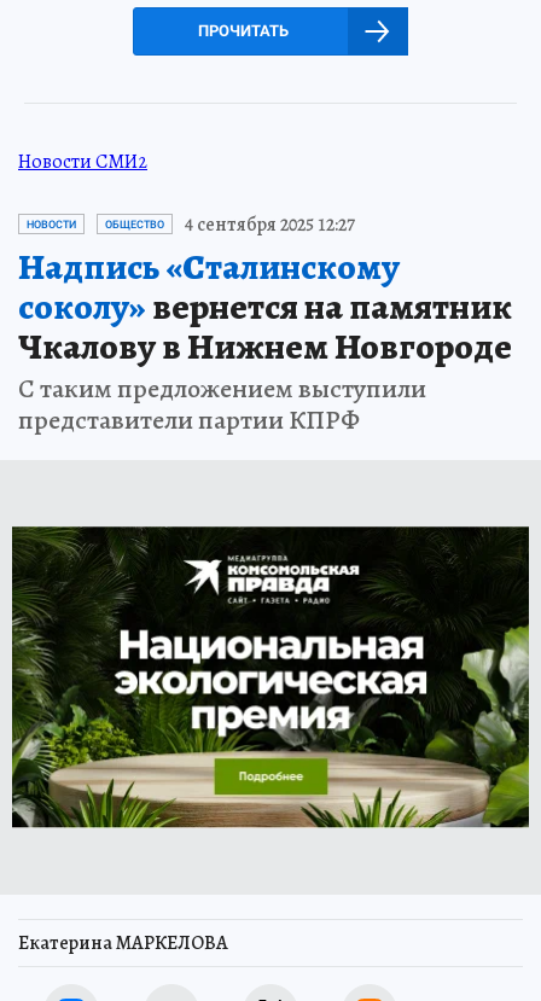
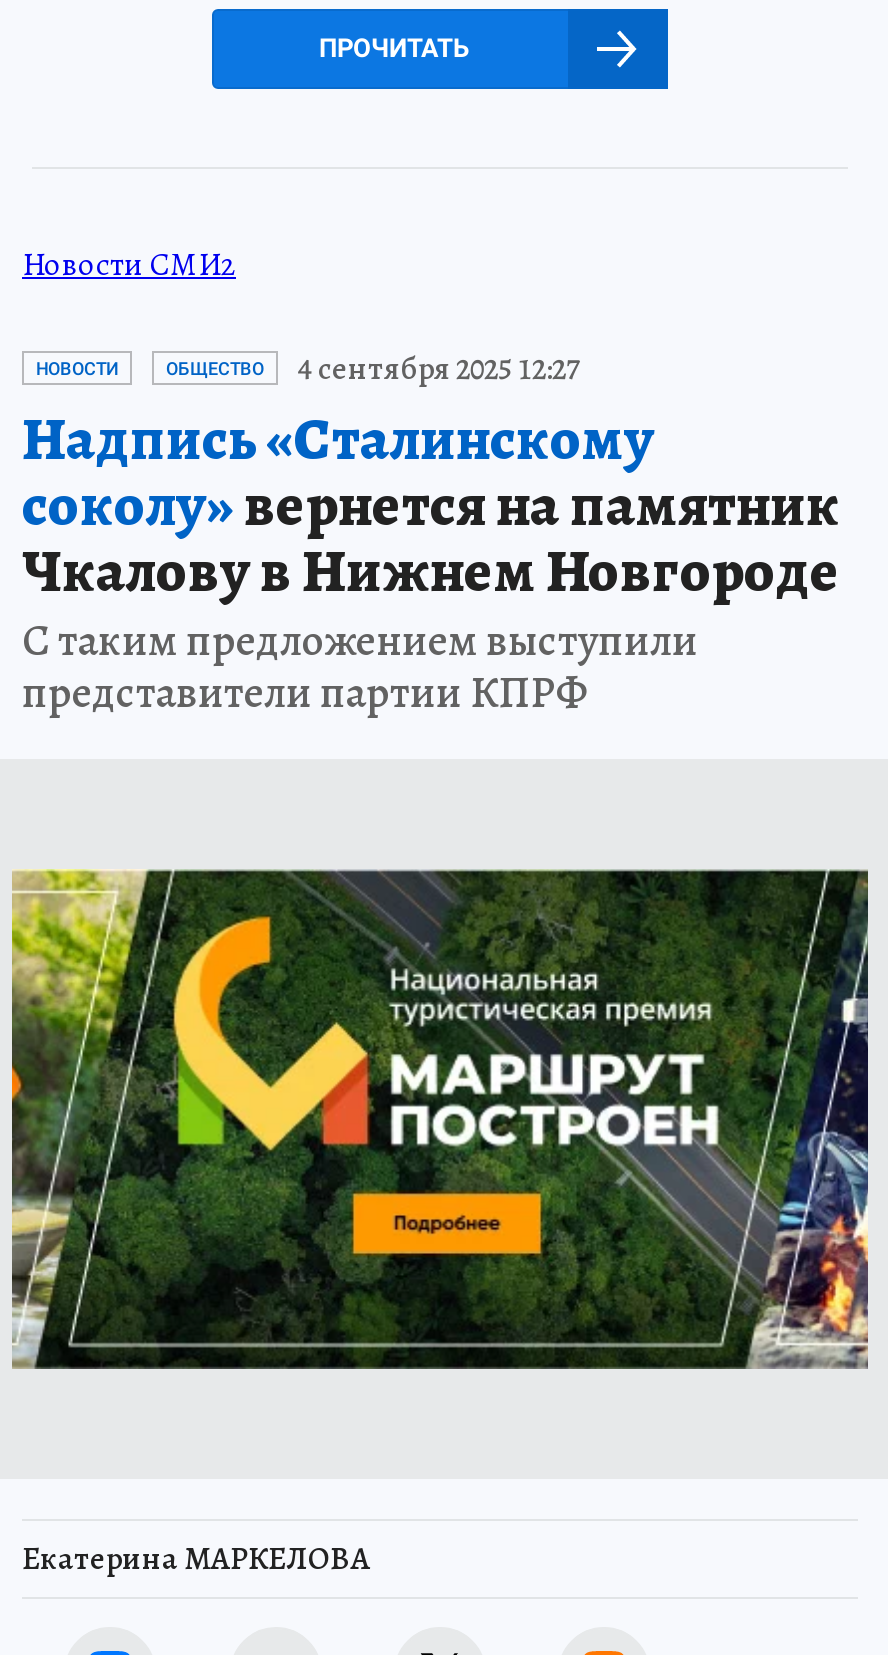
- [image]
+ [image]
